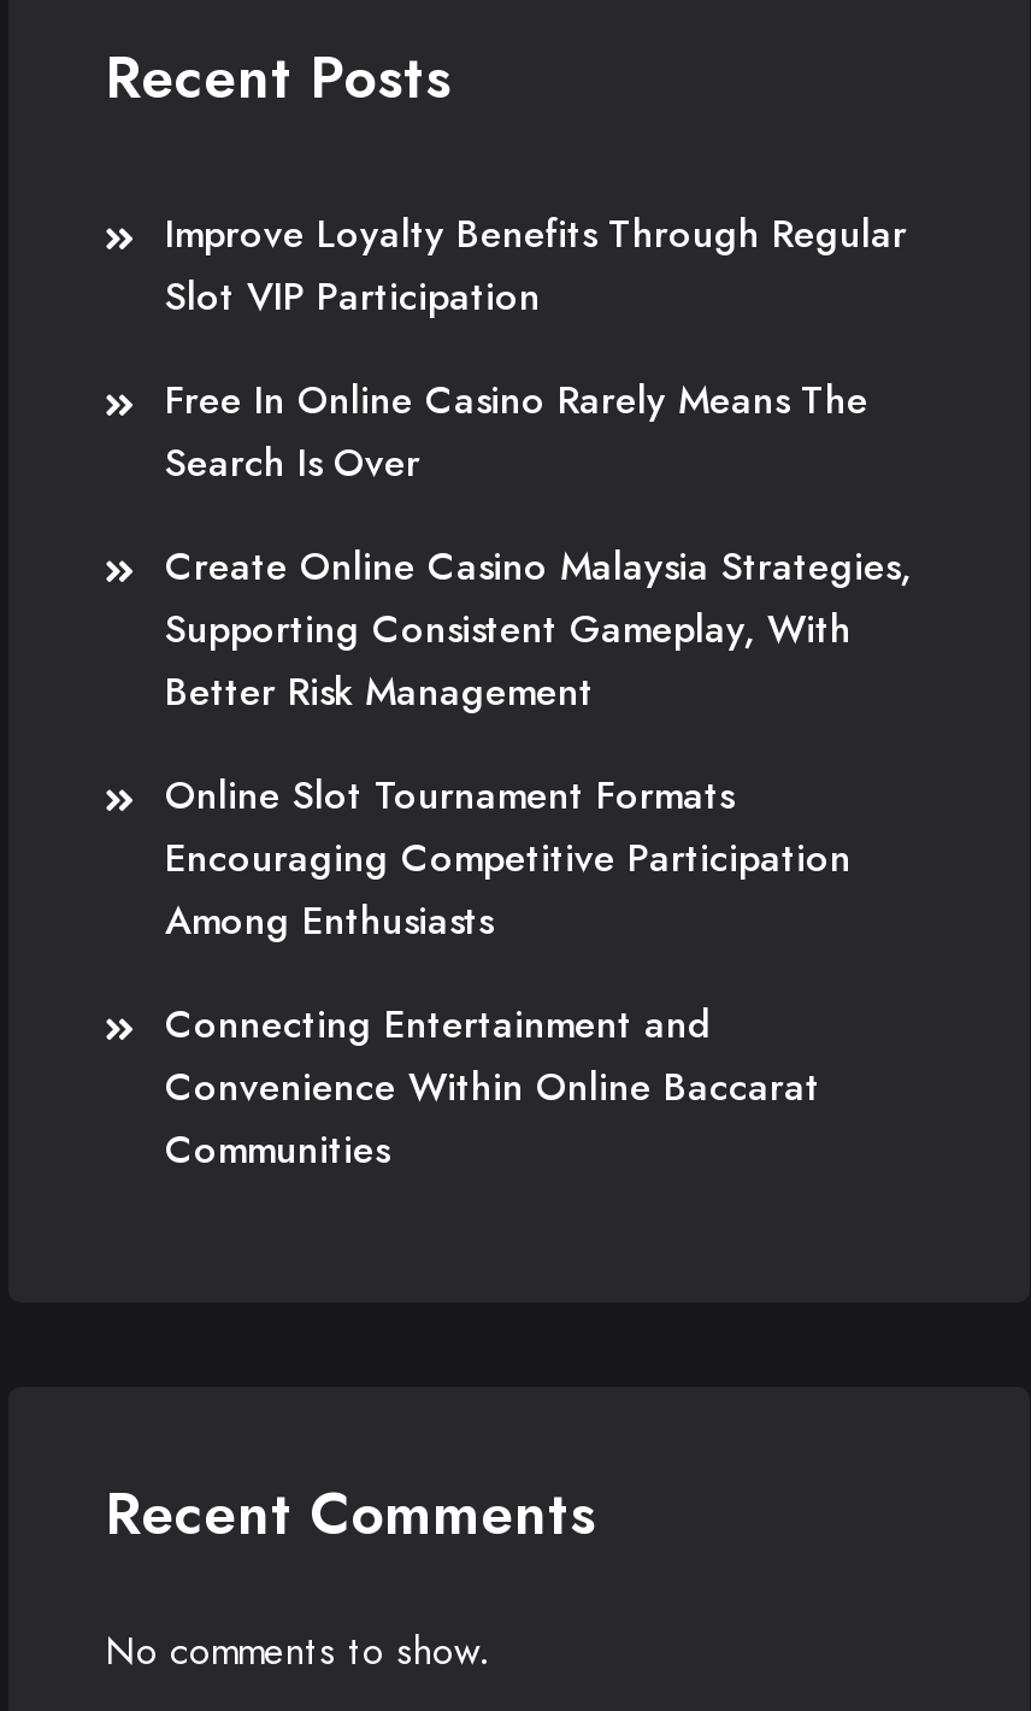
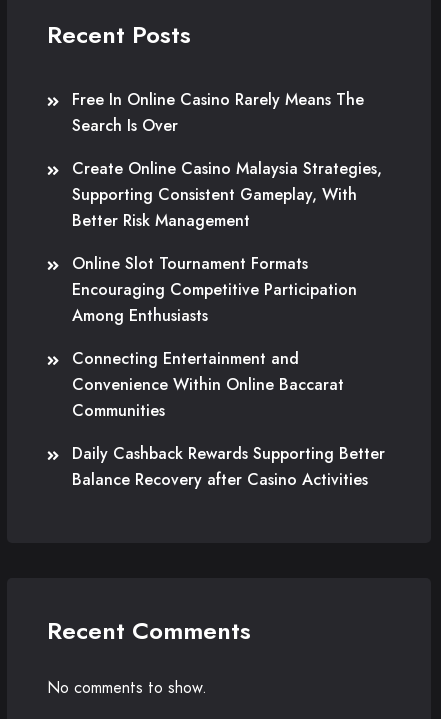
- Improve Loyalty Benefits Through Regular
- Slot VIP Participation

moved up: Free In Online Casino Rarely Means The | Search Is Over | Create Online Casino Malaysia Strategies, | ... | Convenience Within Online Baccarat | Communities

+ Daily Cashback Rewards Supporting Better
+ Balance Recovery after Casino Activities
